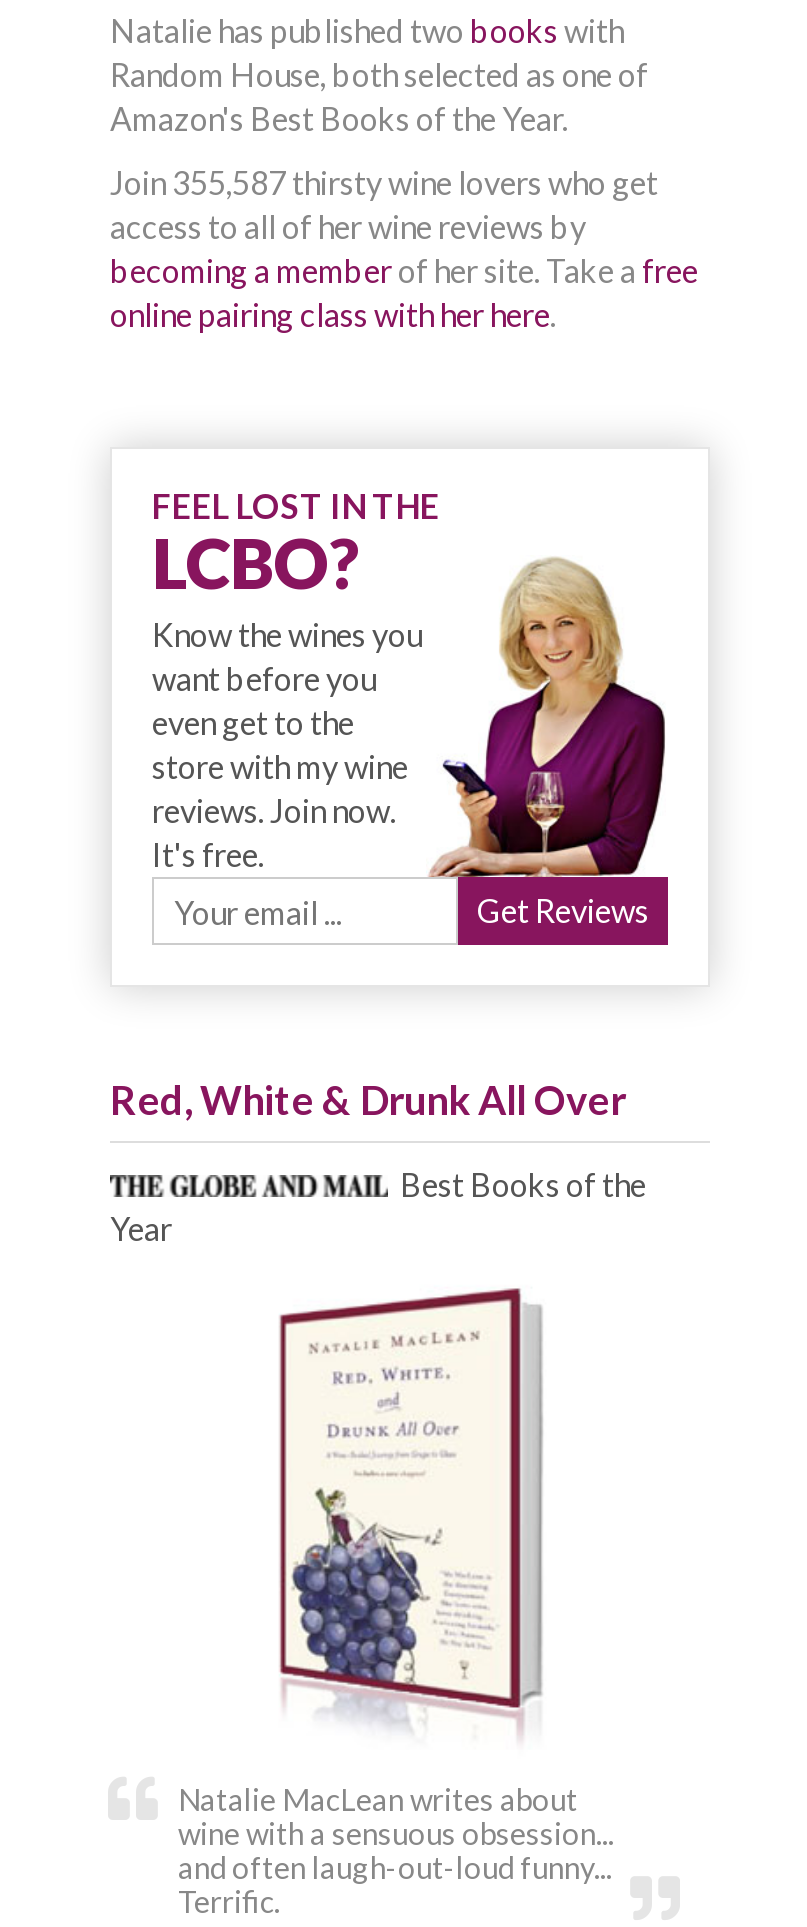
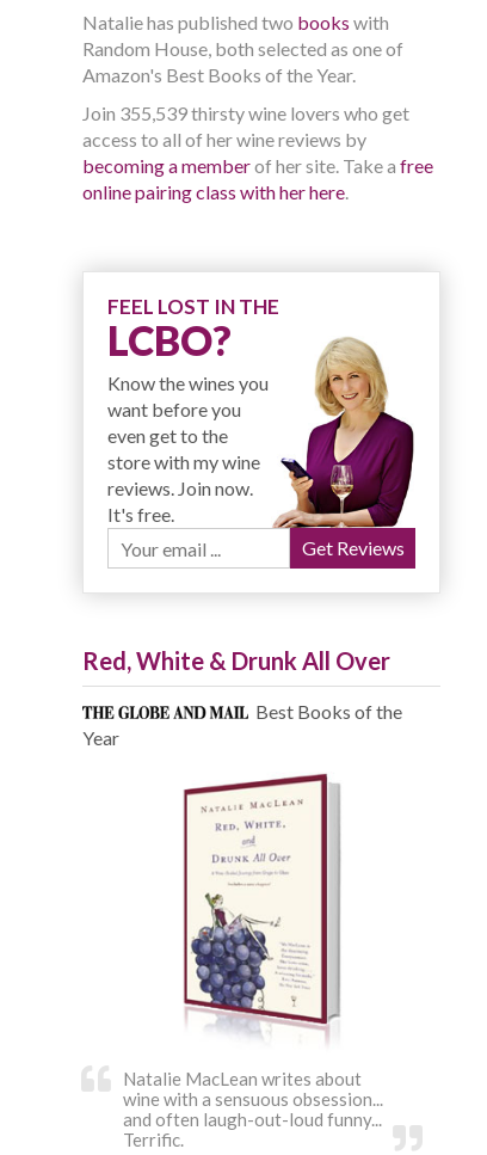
- Join 355,587 thirsty wine lovers who get
+ Join 355,539 thirsty wine lovers who get
